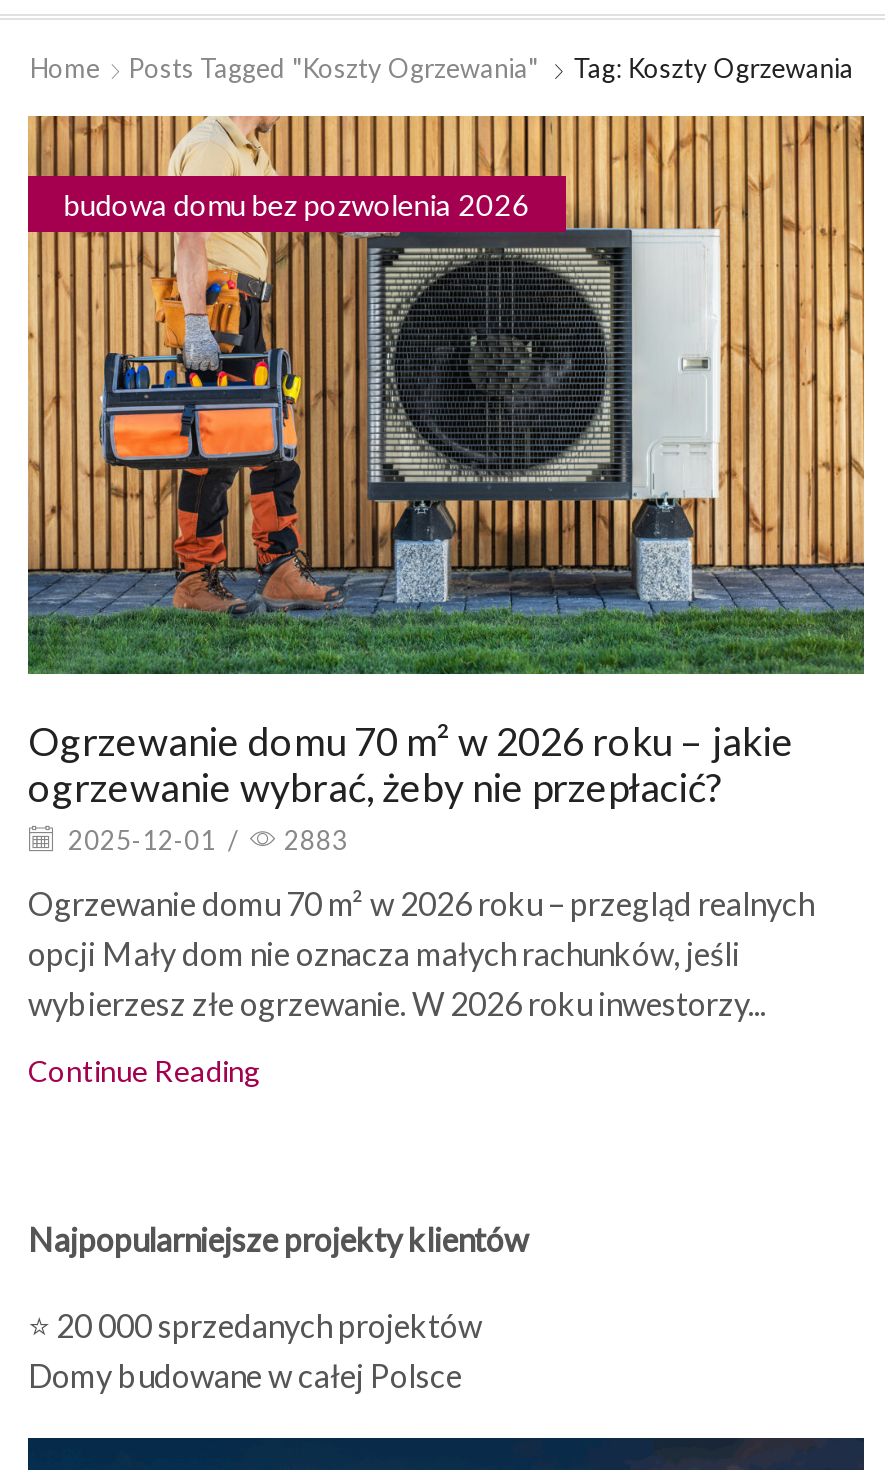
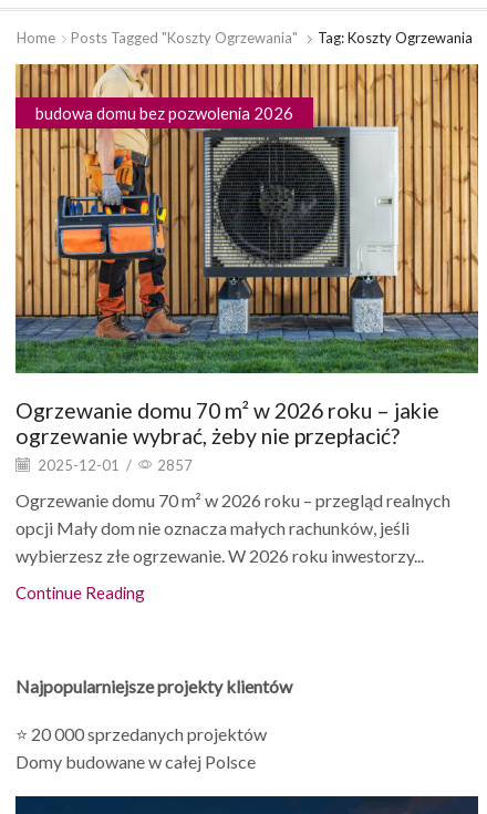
- 2025-12-01 / 2883
+ 2025-12-01 / 2857
